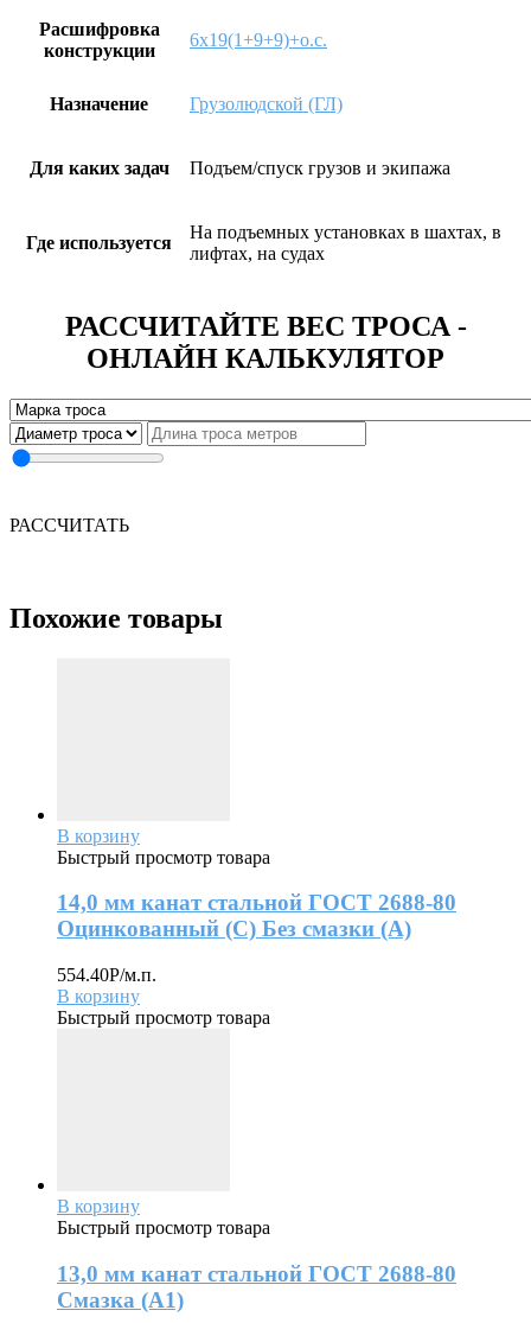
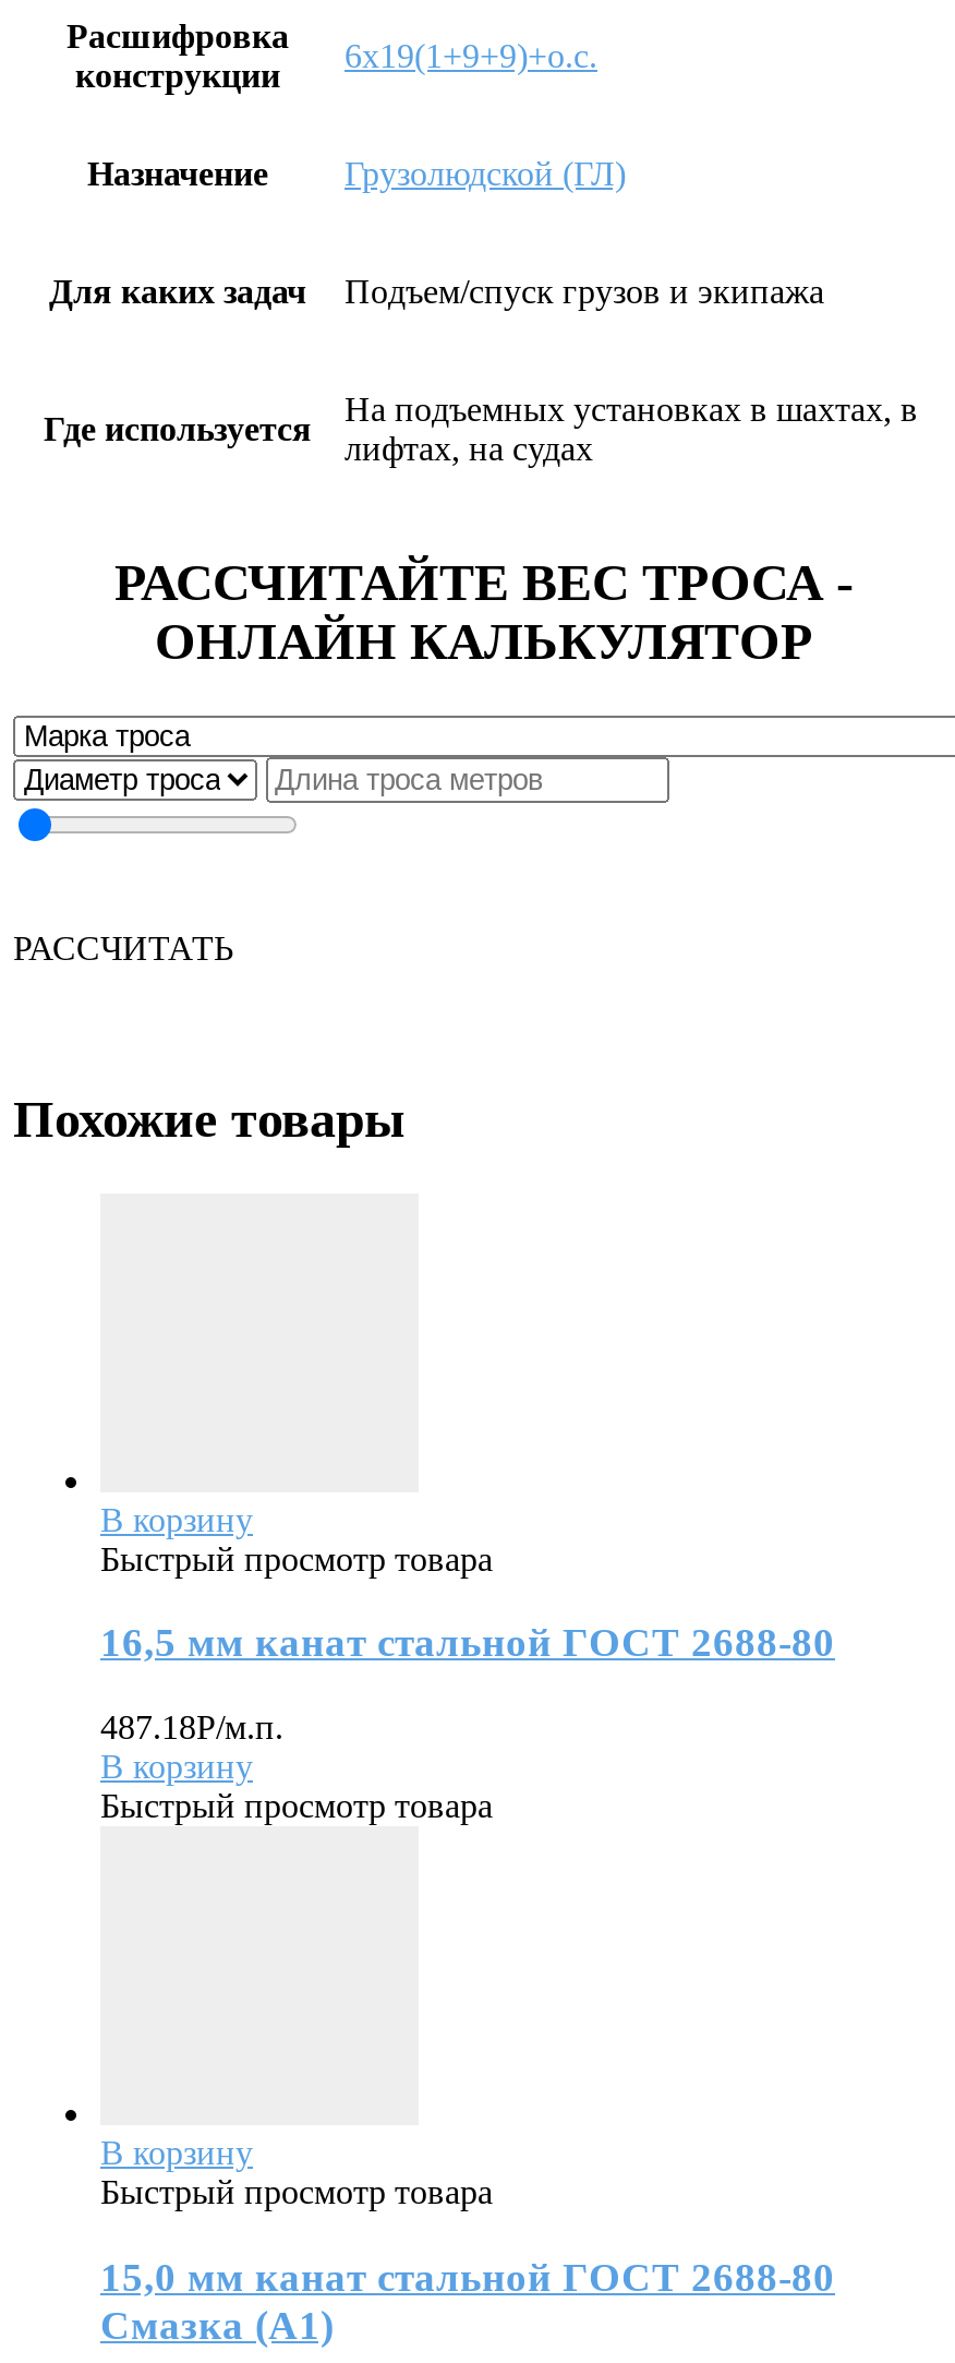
- 14,0 мм канат стальной ГОСТ 2688-80
- Оцинкованный (С) Без смазки (А)
+ 16,5 мм канат стальной ГОСТ 2688-80

- 554.40Р/м.п.
+ 487.18Р/м.п.

- 13,0 мм канат стальной ГОСТ 2688-80
+ 15,0 мм канат стальной ГОСТ 2688-80
